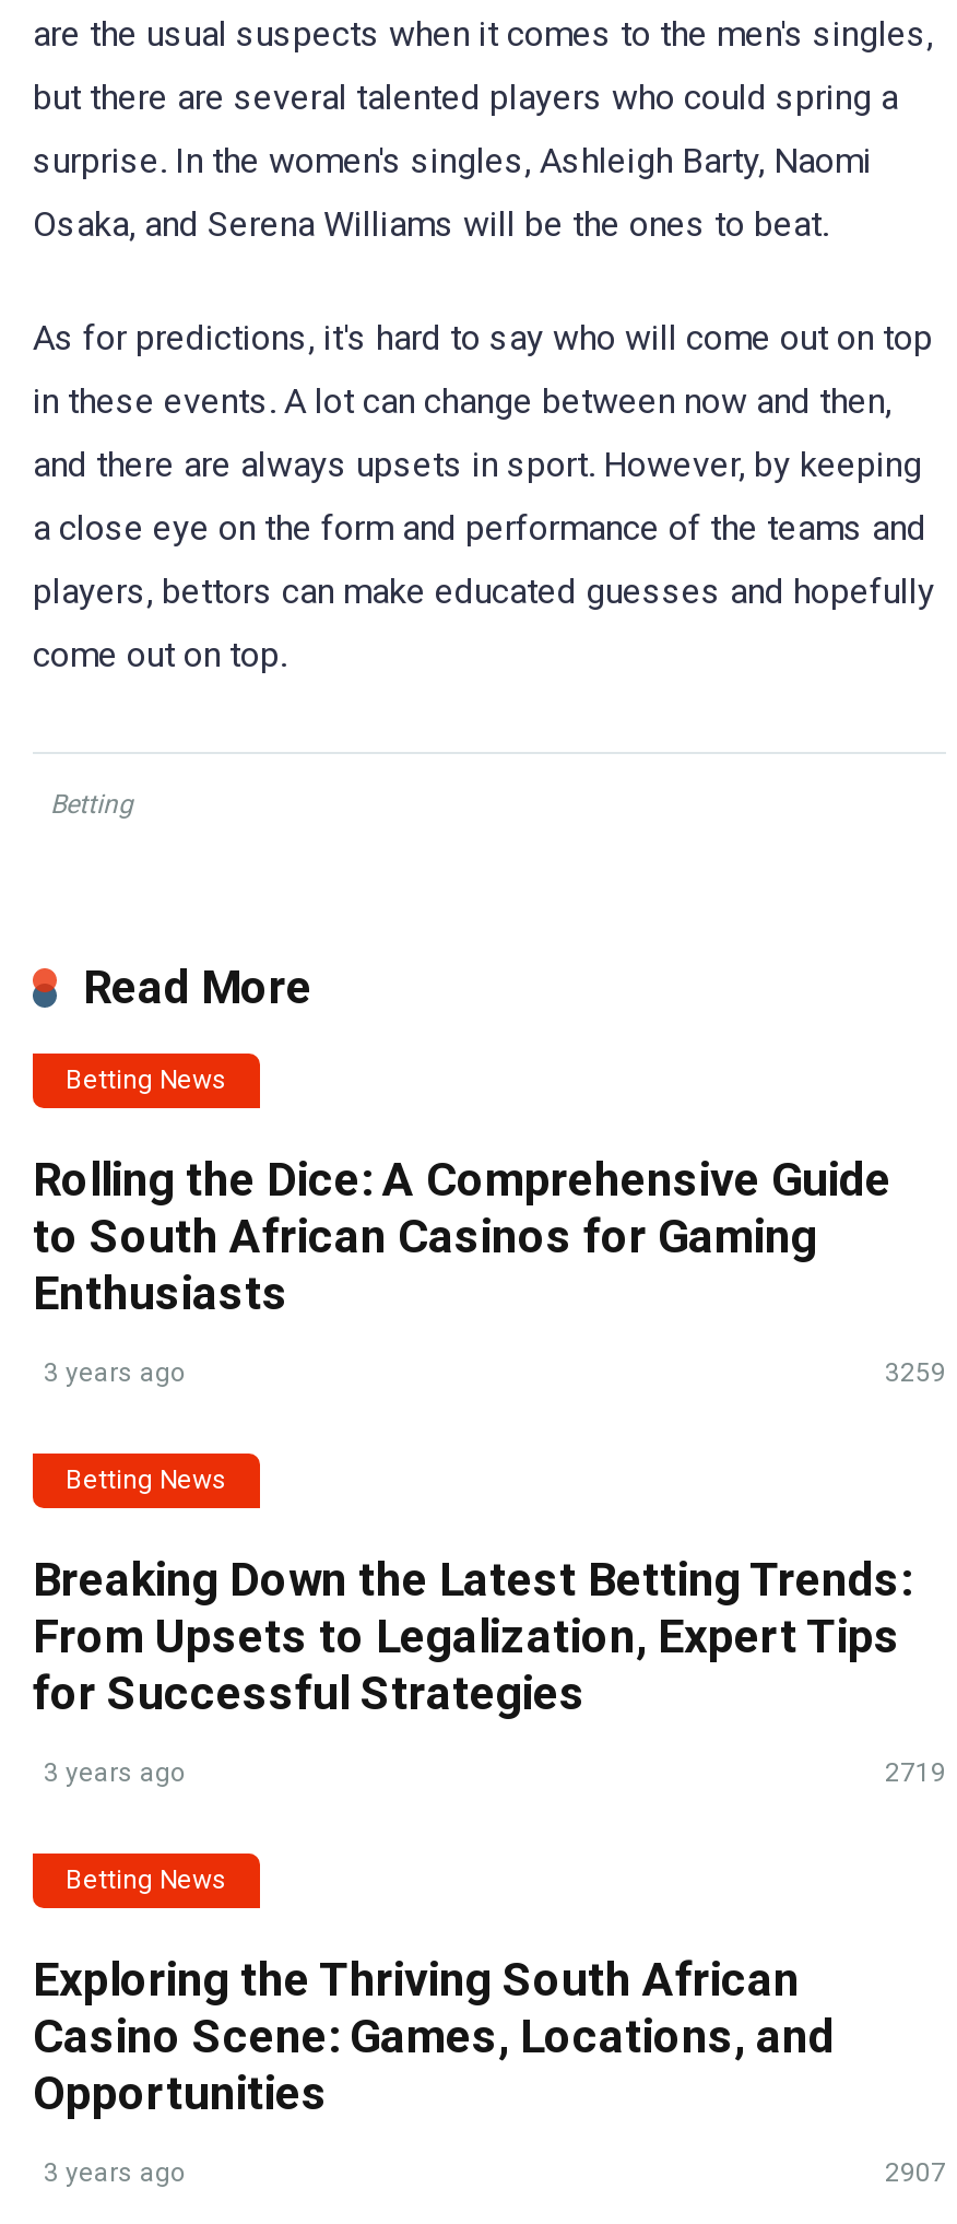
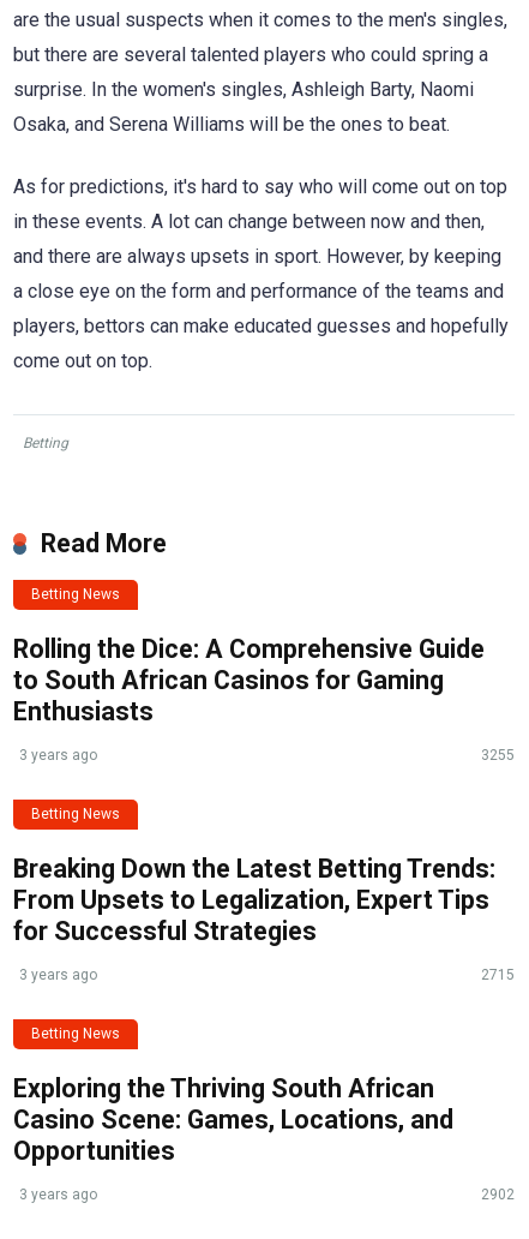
- 3259
+ 3255

- 2719
+ 2715

- 2907
+ 2902
